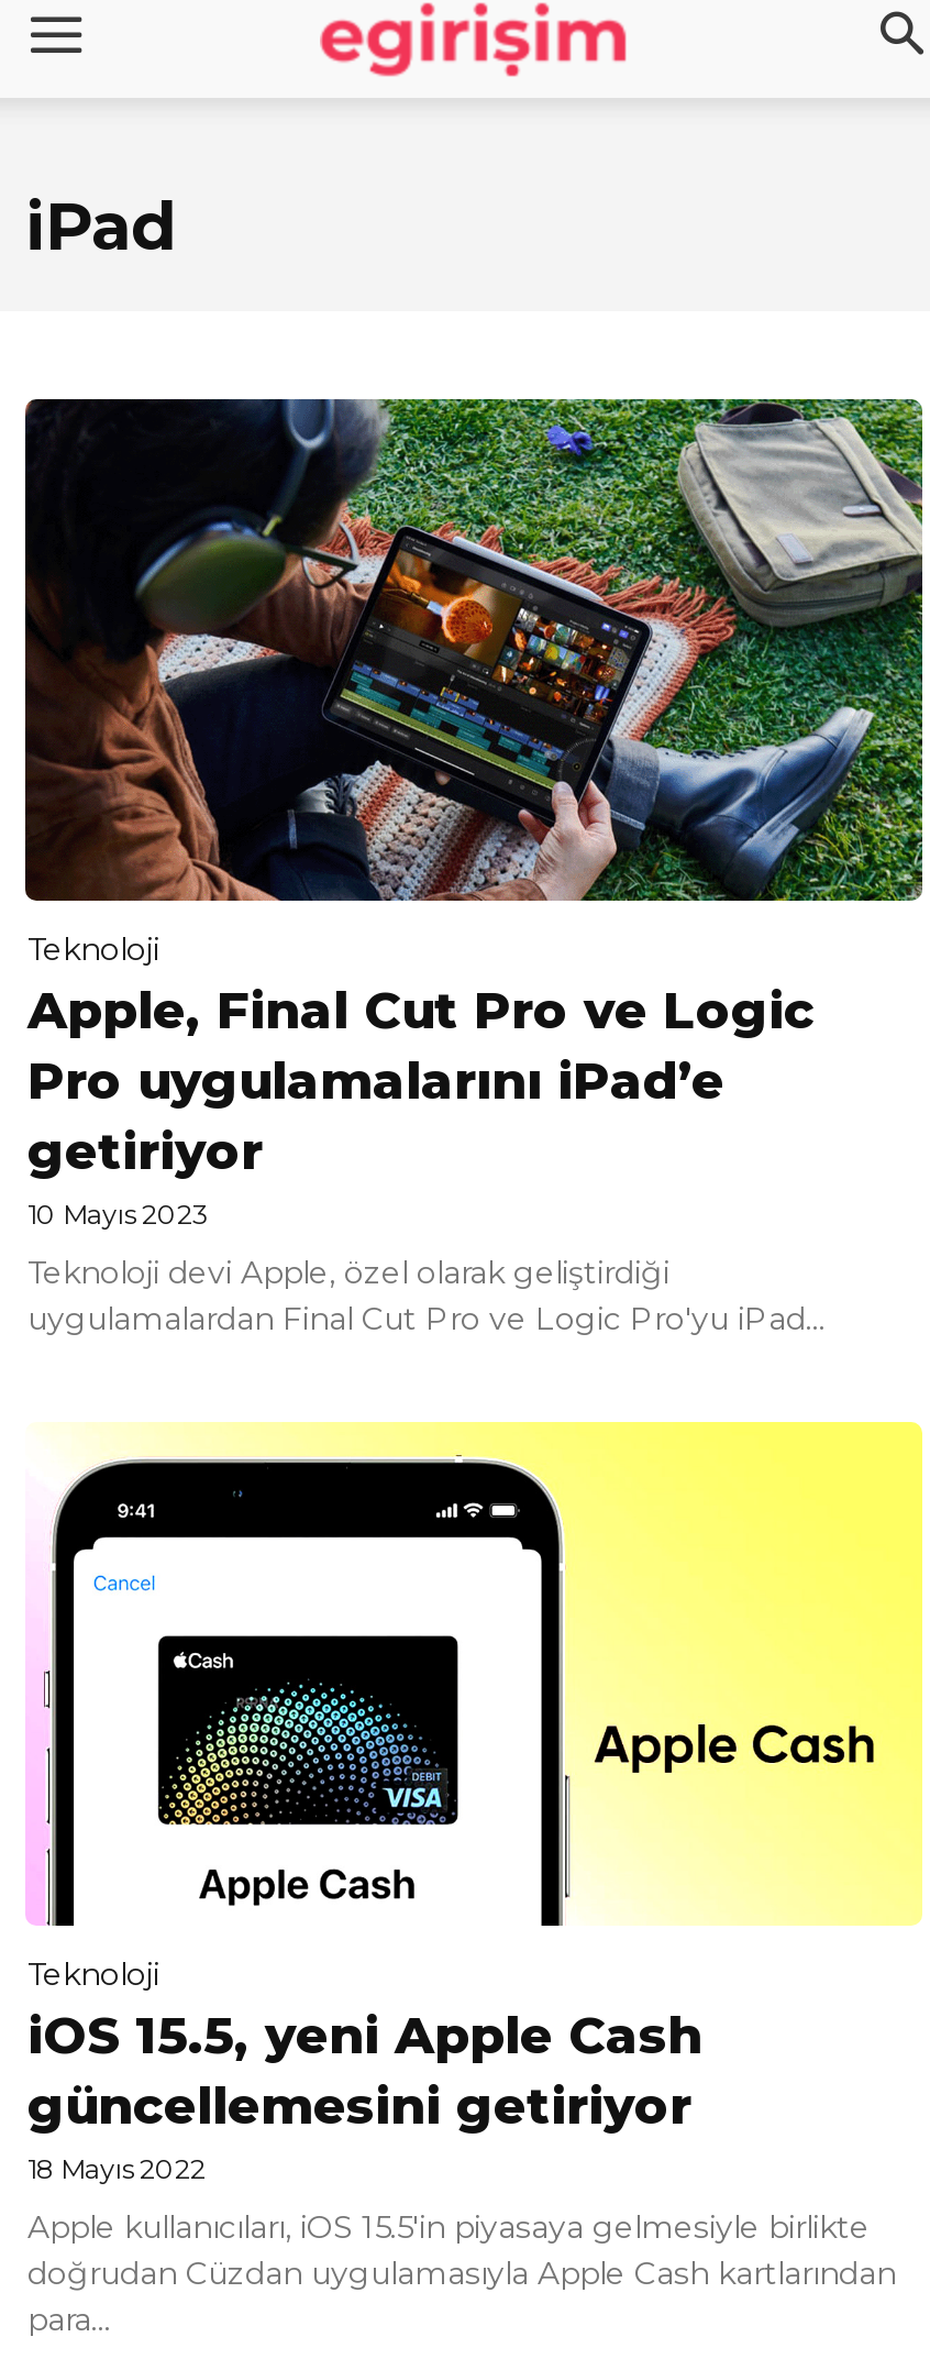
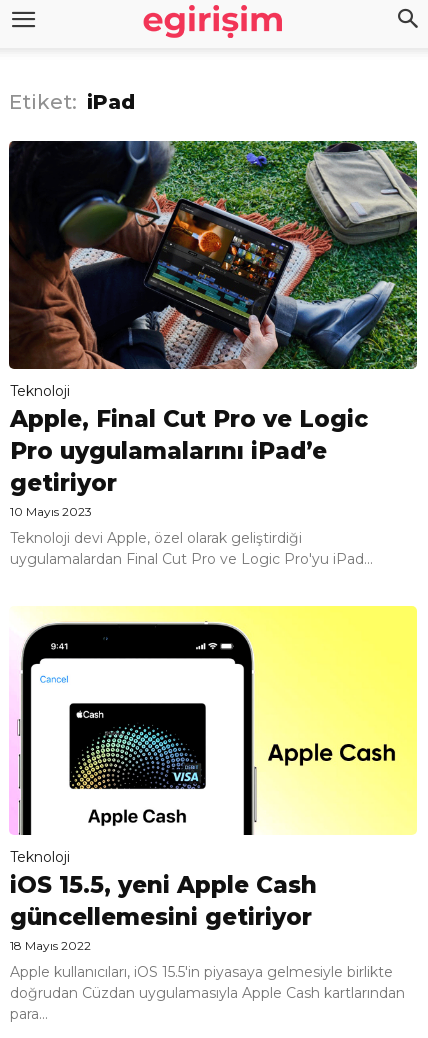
- iPad
+ Etiket: iPad
